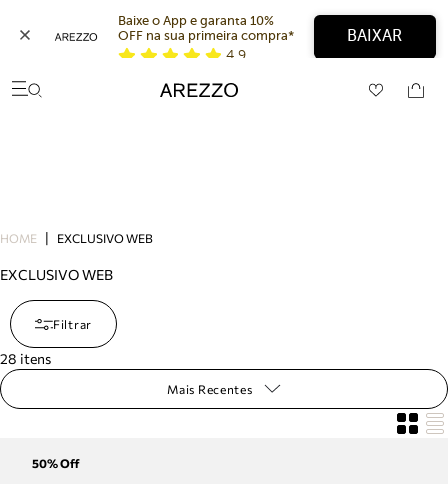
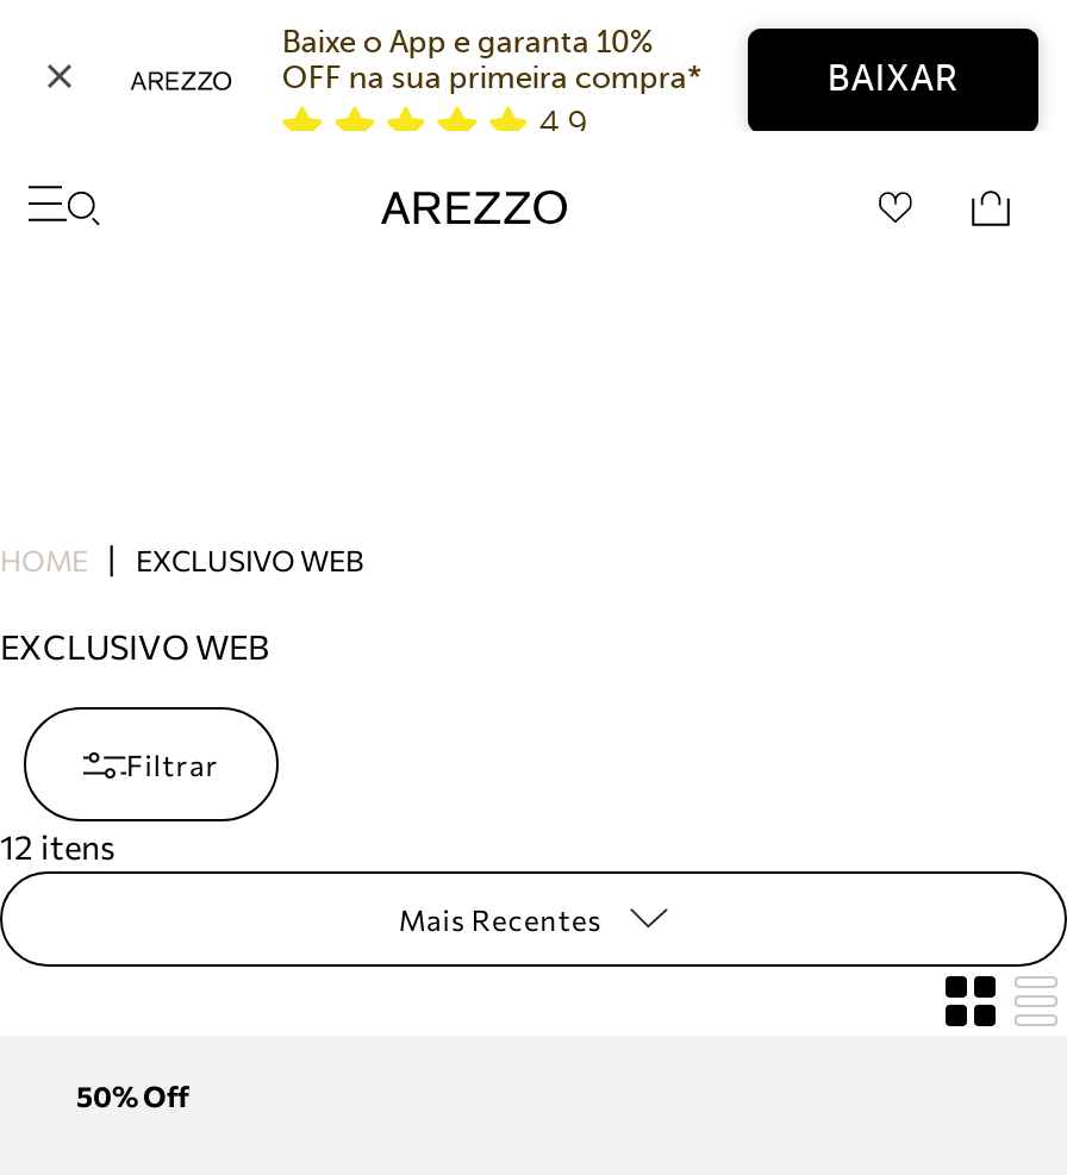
- 28 itens
+ 12 itens
